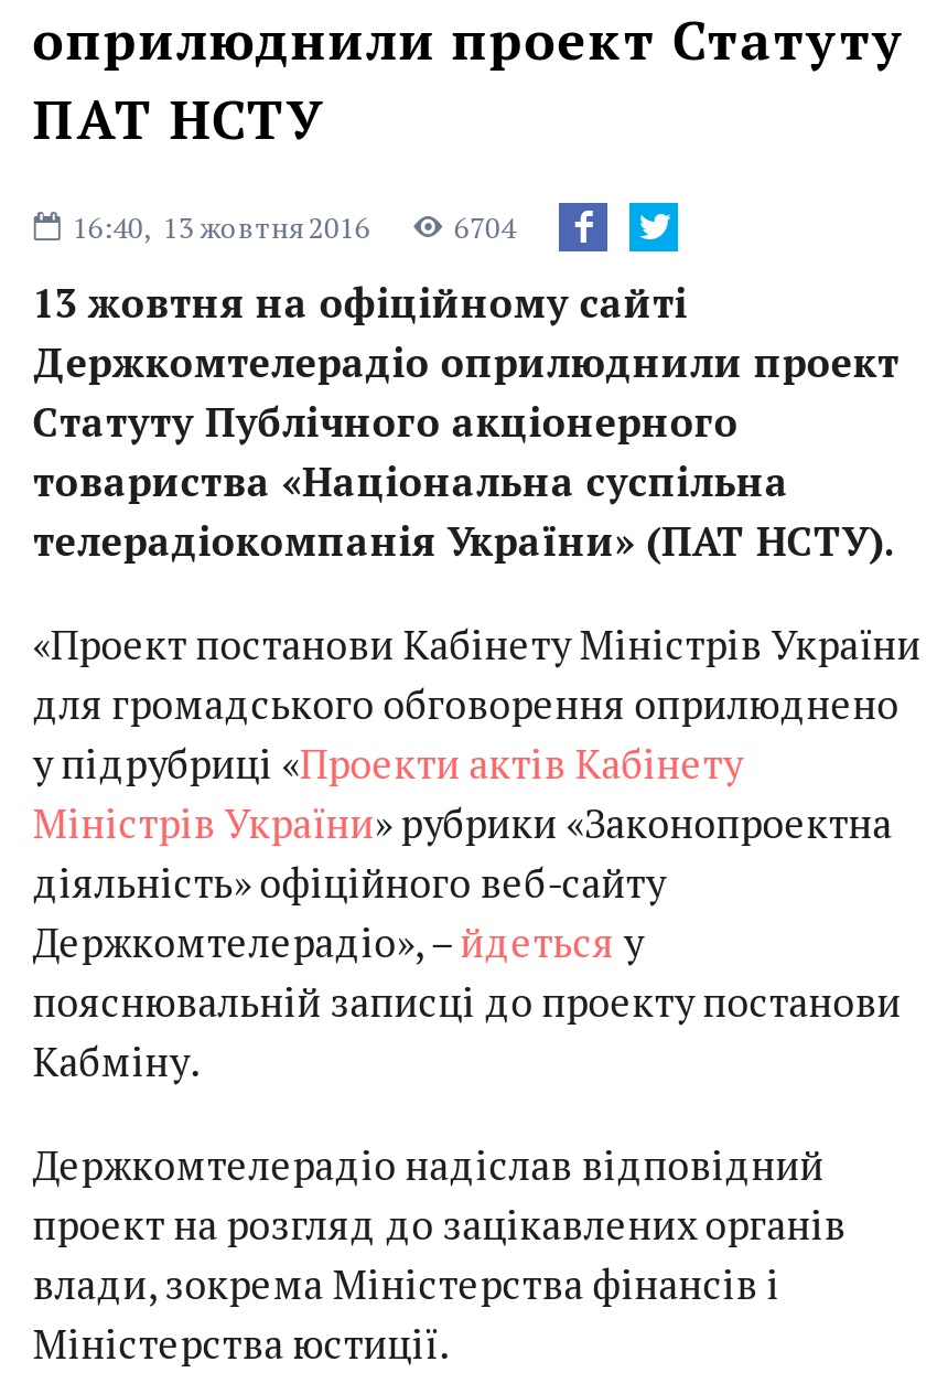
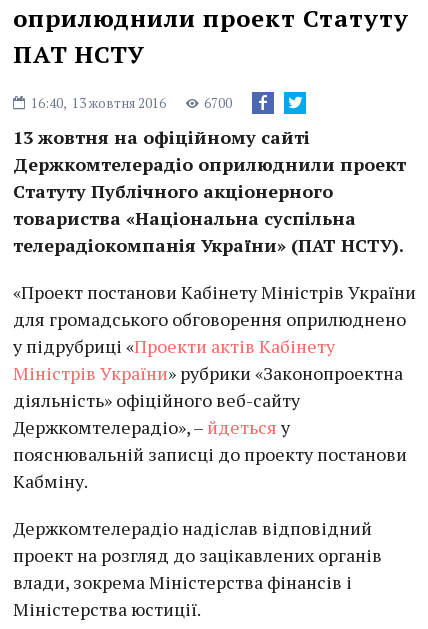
- 6704
+ 6700
